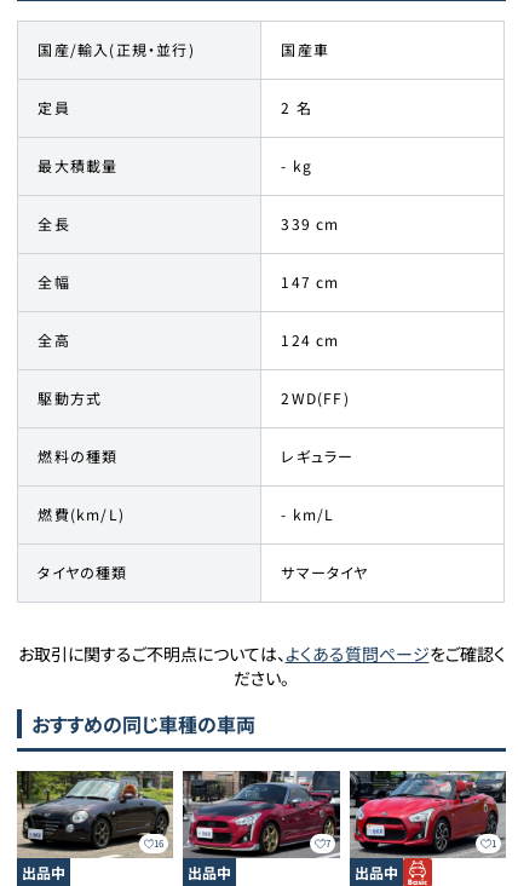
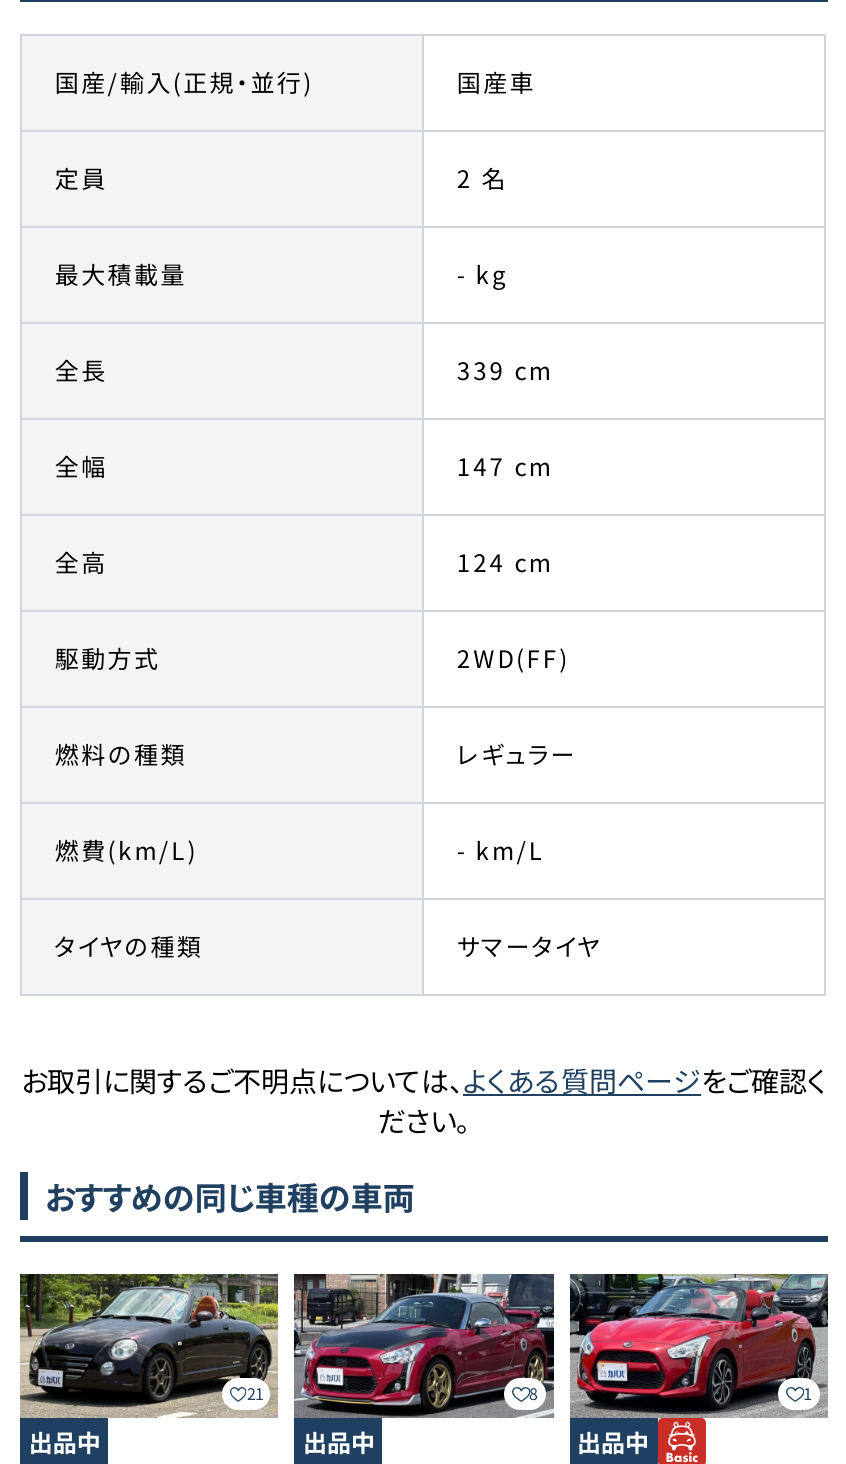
- 16
+ 21

- 7
+ 8
